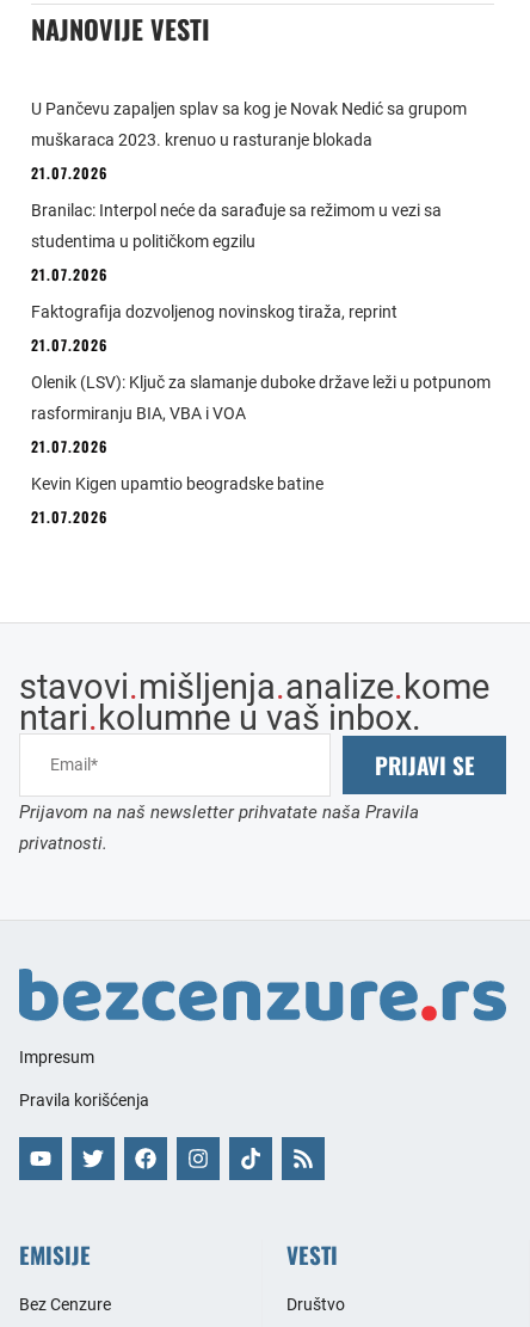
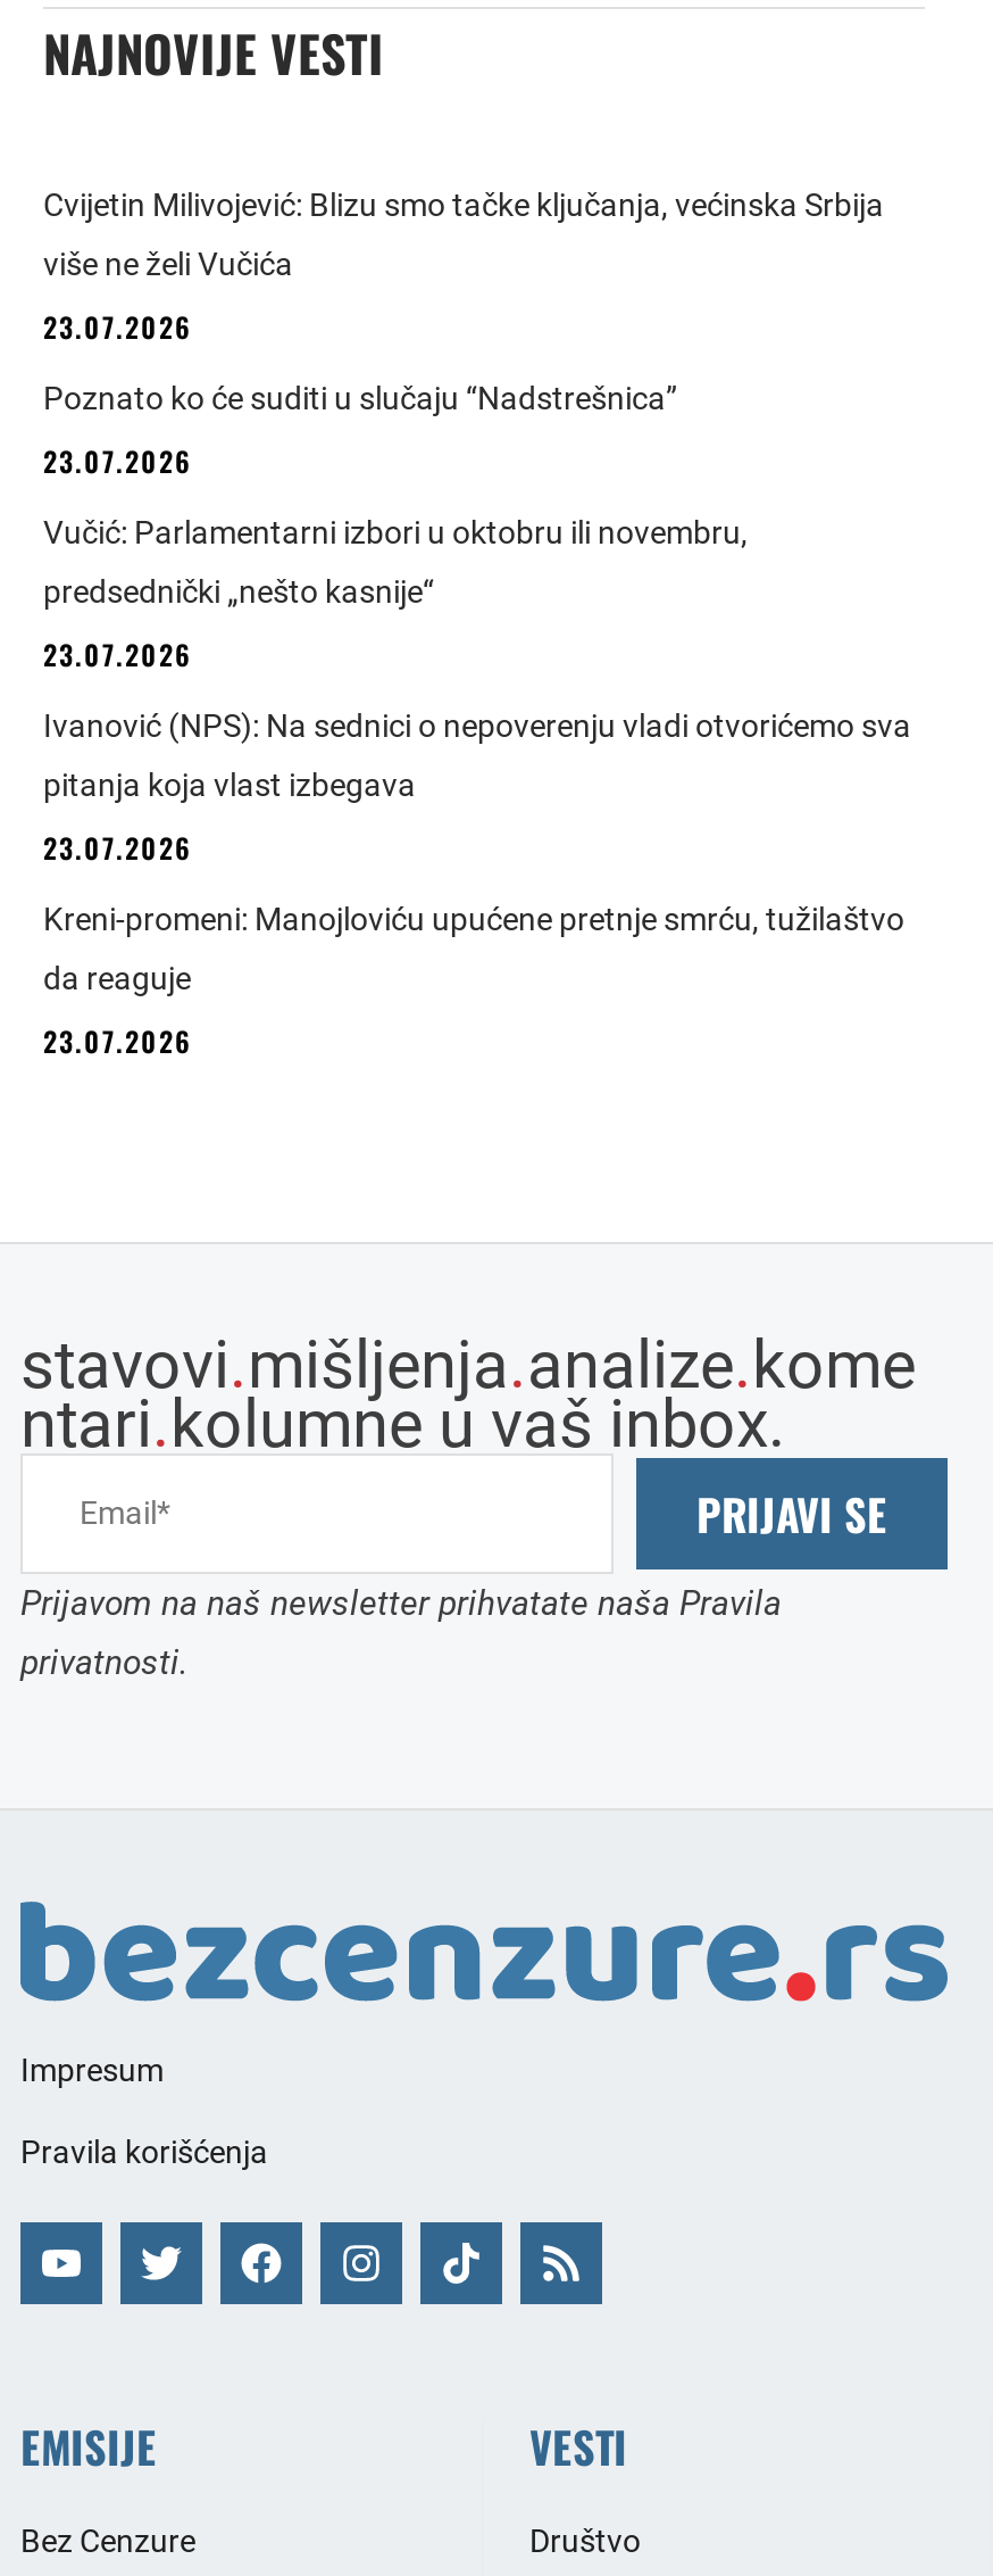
- U Pančevu zapaljen splav sa kog je Novak Nedić sa grupom
- muškaraca 2023. krenuo u rasturanje blokada
- 21.07.2026
- Branilac: Interpol neće da sarađuje sa režimom u vezi sa
- studentima u političkom egzilu
- 21.07.2026
- Faktografija dozvoljenog novinskog tiraža, reprint
- 21.07.2026
- Olenik (LSV): Ključ za slamanje duboke države leži u potpunom
- rasformiranju BIA, VBA i VOA
- 21.07.2026
- Kevin Kigen upamtio beogradske batine
- 21.07.2026
+ Cvijetin Milivojević: Blizu smo tačke ključanja, većinska Srbija
+ više ne želi Vučića
+ 23.07.2026
+ Poznato ko će suditi u slučaju “Nadstrešnica”
+ 23.07.2026
+ Vučić: Parlamentarni izbori u oktobru ili novembru,
+ predsednički „nešto kasnije“
+ 23.07.2026
+ Ivanović (NPS): Na sednici o nepoverenju vladi otvorićemo sva
+ pitanja koja vlast izbegava
+ 23.07.2026
+ Kreni-promeni: Manojloviću upućene pretnje smrću, tužilaštvo
+ da reaguje
+ 23.07.2026
